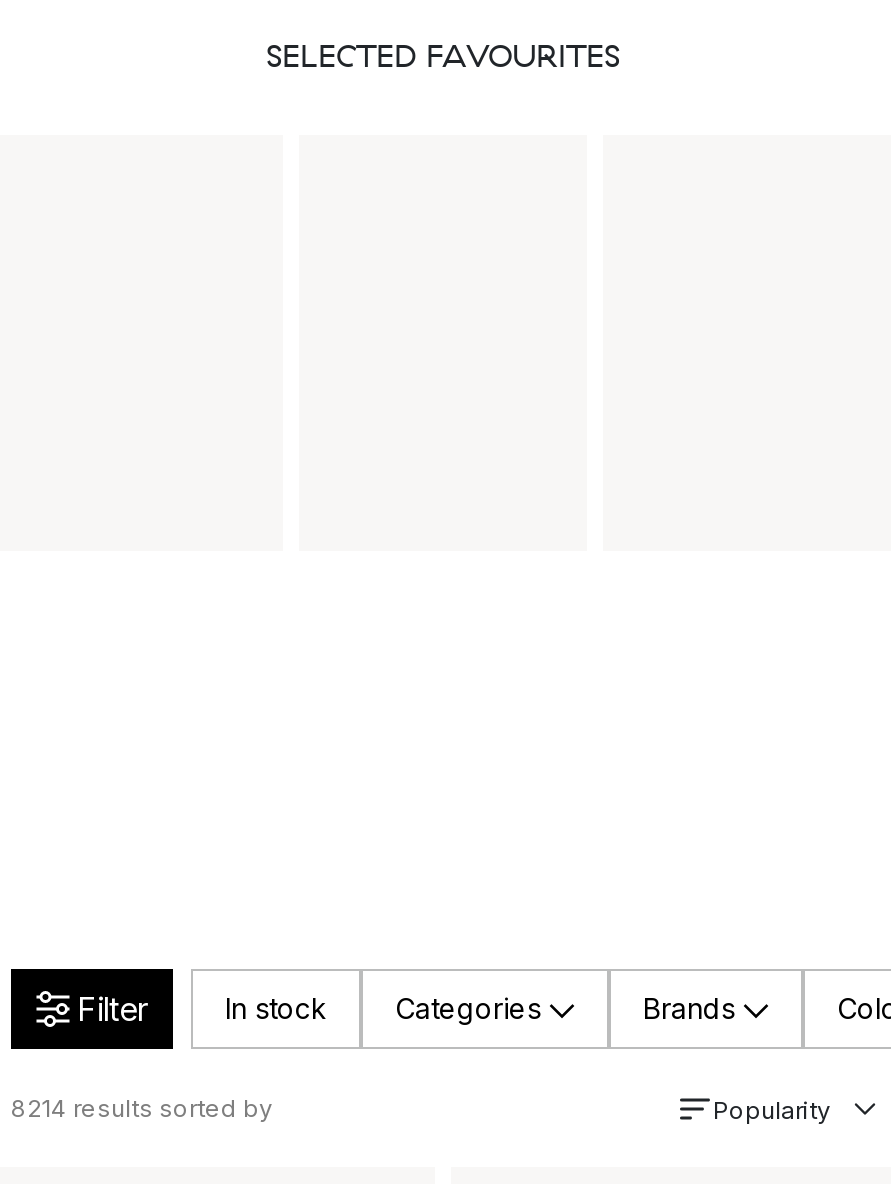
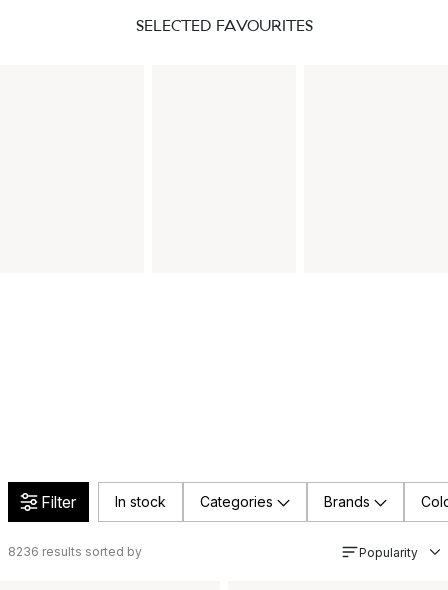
- 8214 results sorted by
+ 8236 results sorted by
